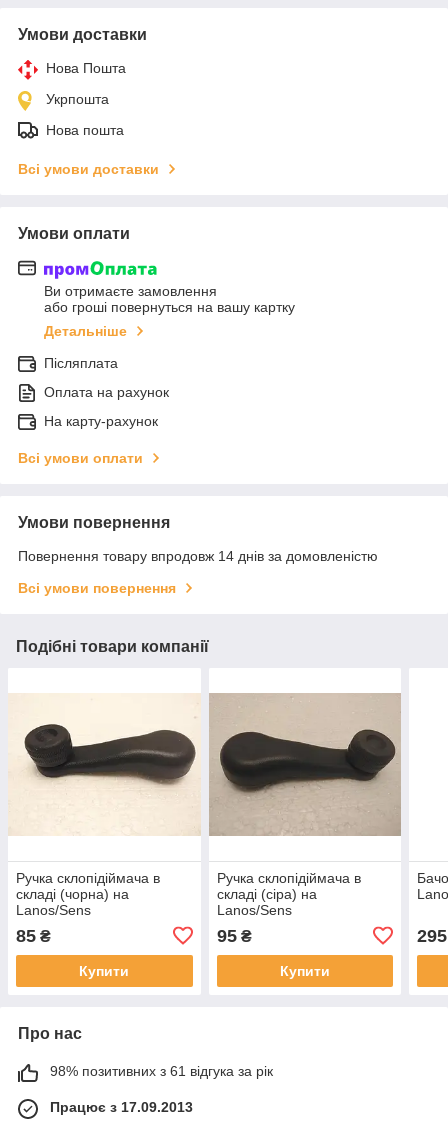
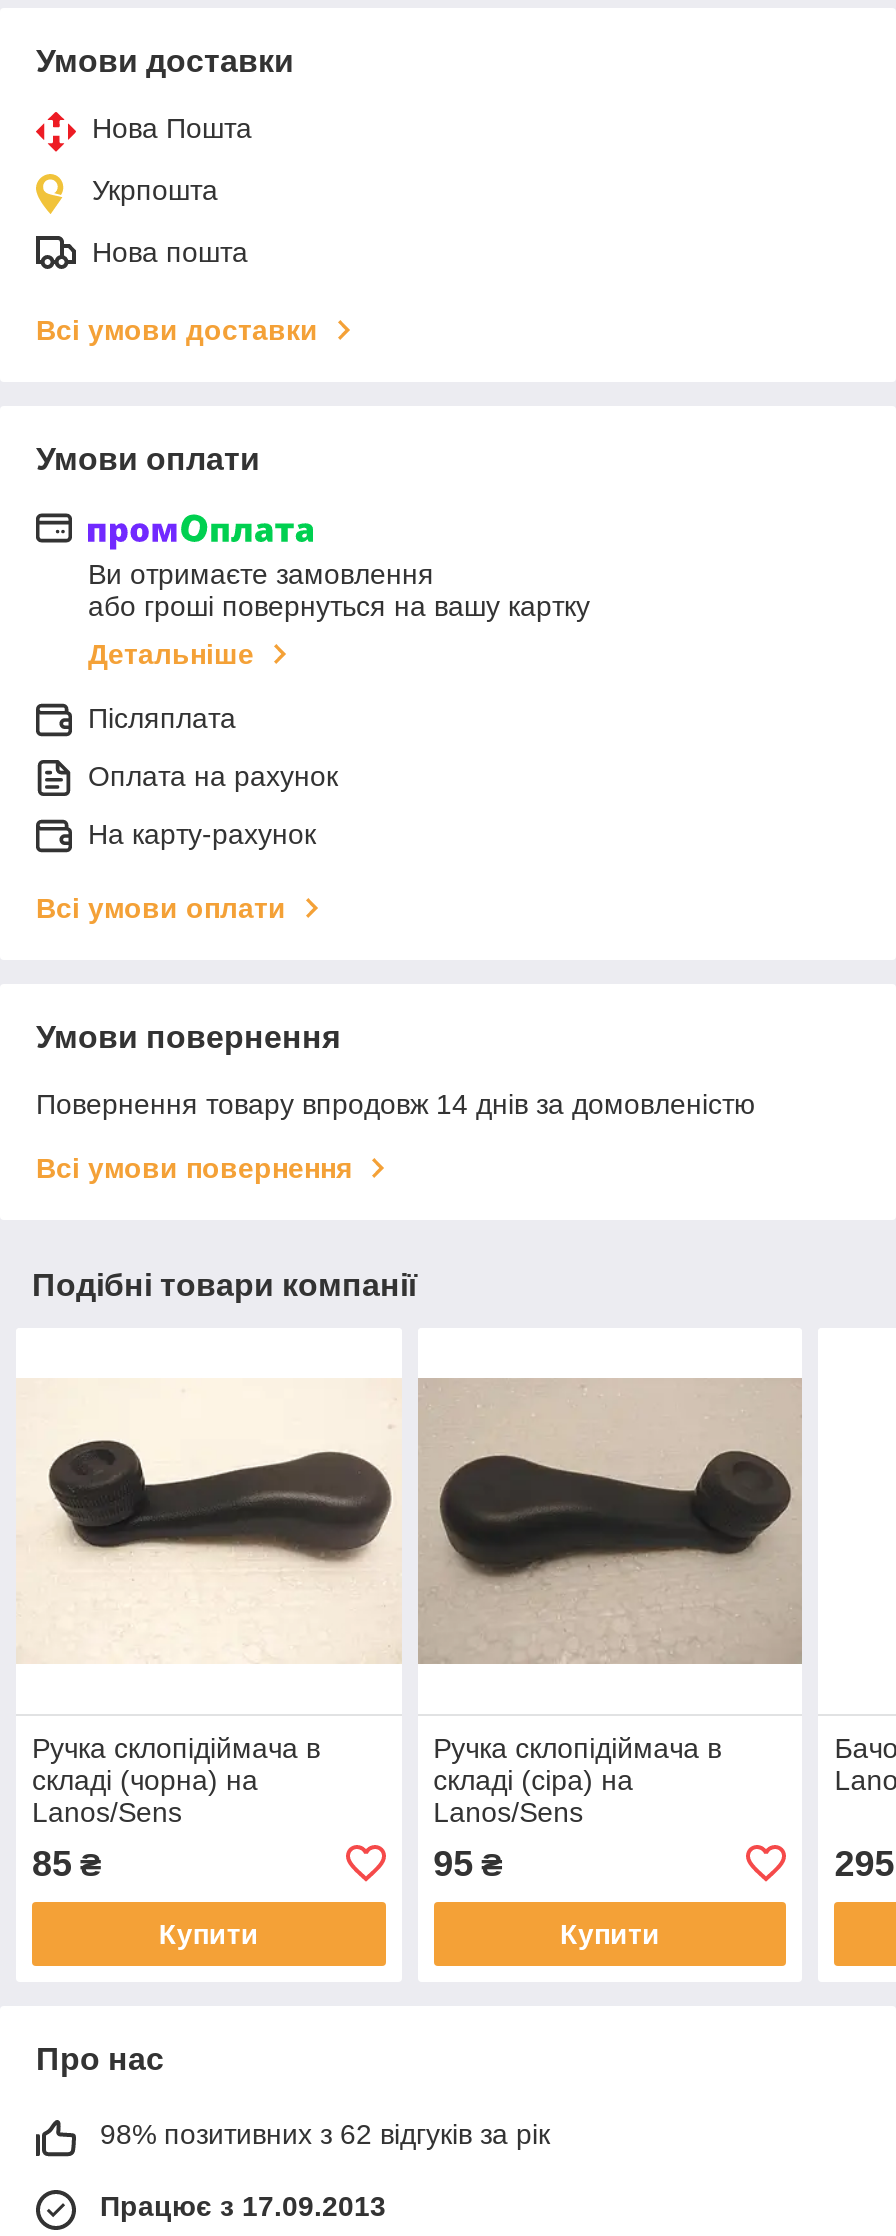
- 98% позитивних з 61 відгука за рік
+ 98% позитивних з 62 відгуків за рік
